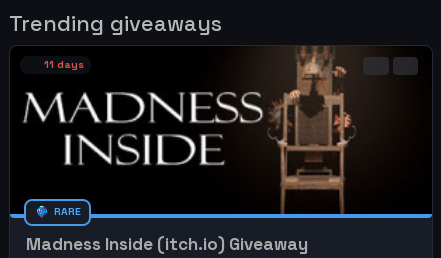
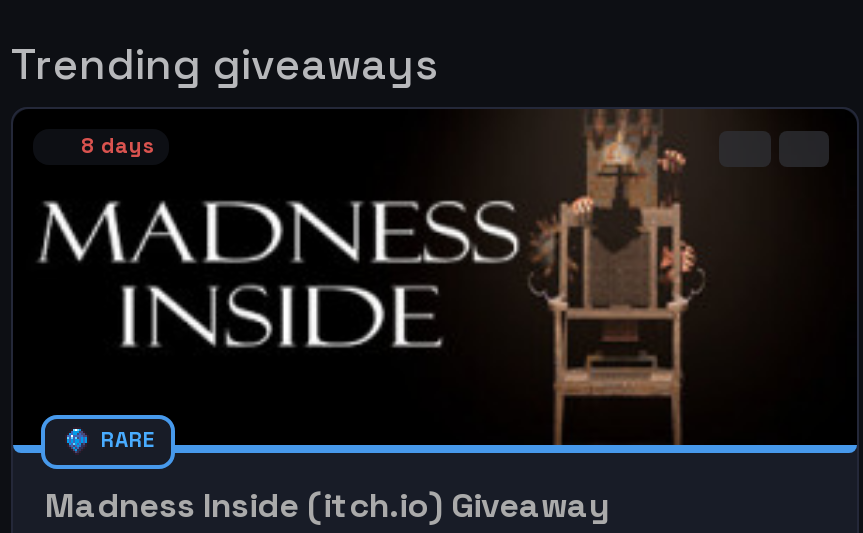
- 11 days
+ 8 days
